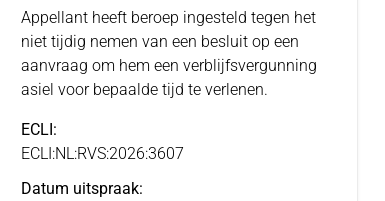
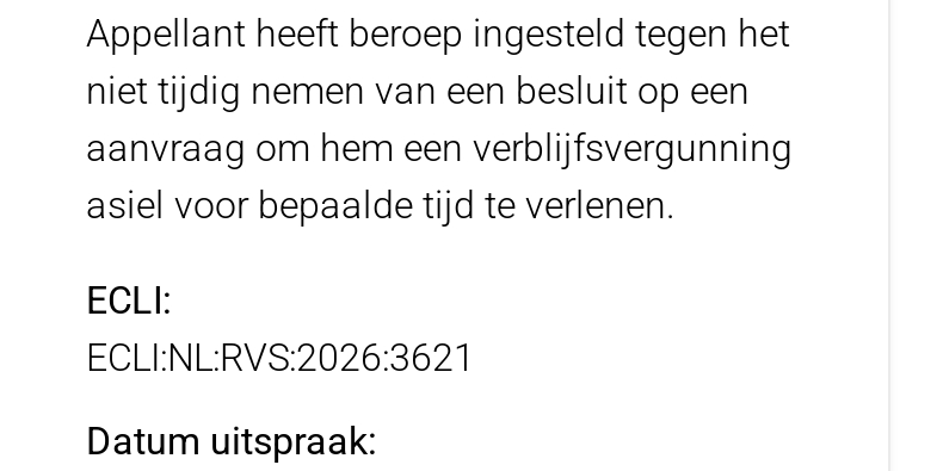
- ECLI:NL:RVS:2026:3607
+ ECLI:NL:RVS:2026:3621
